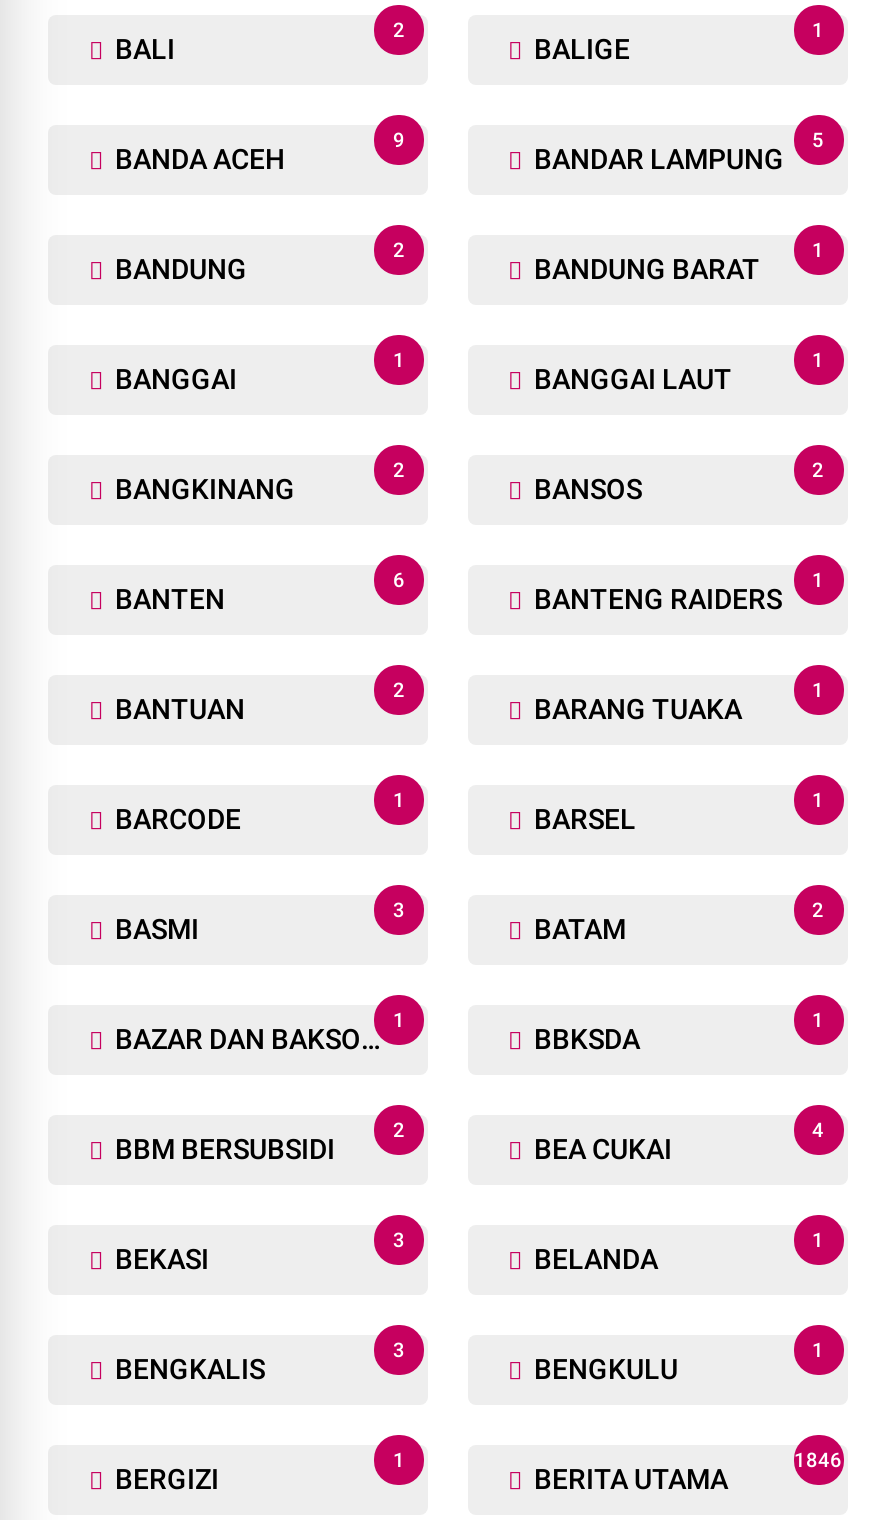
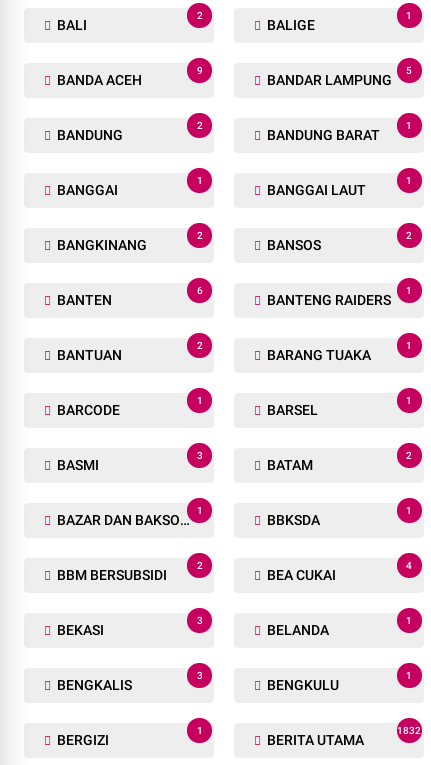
- 1846
+ 1832
